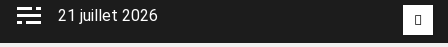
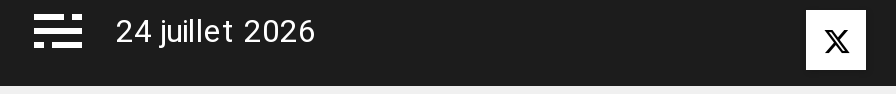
- 21 juillet 2026
+ 24 juillet 2026
